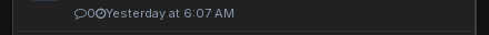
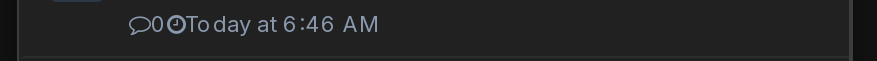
- Yesterday at 6:07 AM
+ Today at 6:46 AM
